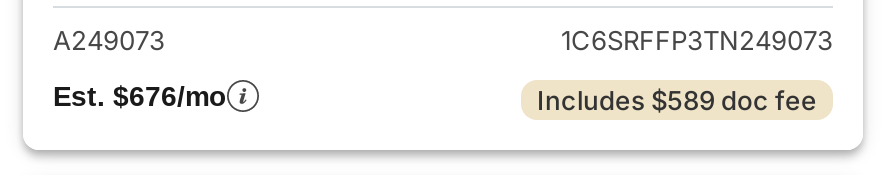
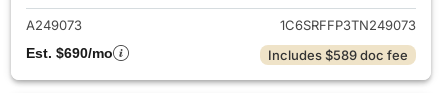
- Est. $676/mo
+ Est. $690/mo
